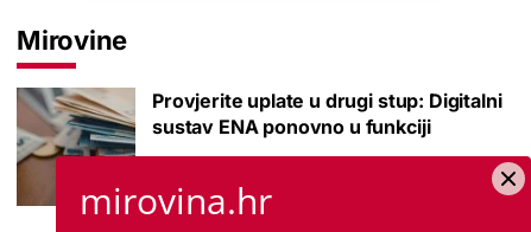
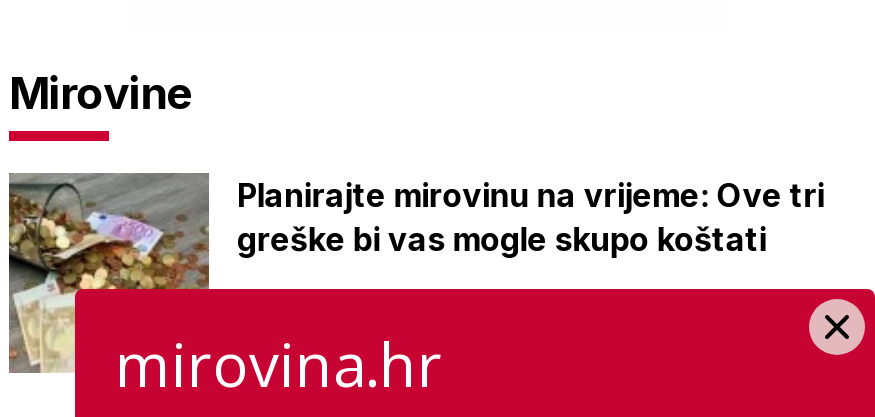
- [image]
- Provjerite uplate u drugi stup: Digitalni
- sustav ENA ponovno u funkciji
+ [image]
+ Planirajte mirovinu na vrijeme: Ove tri
+ greške bi vas mogle skupo koštati
